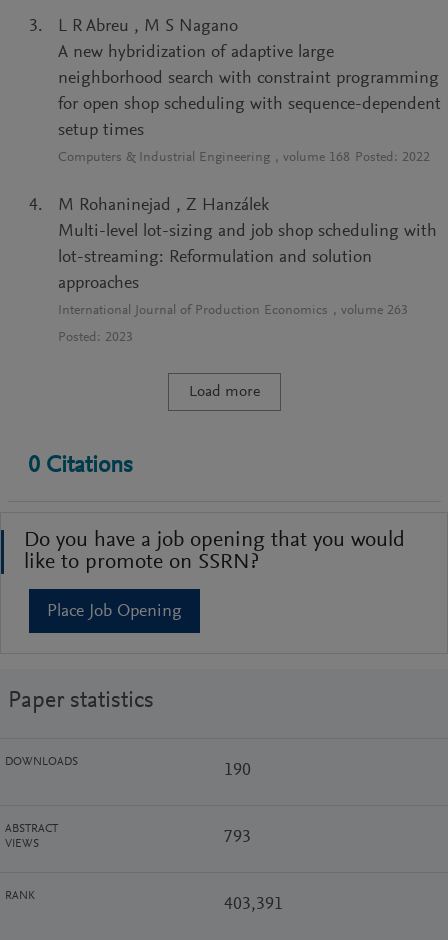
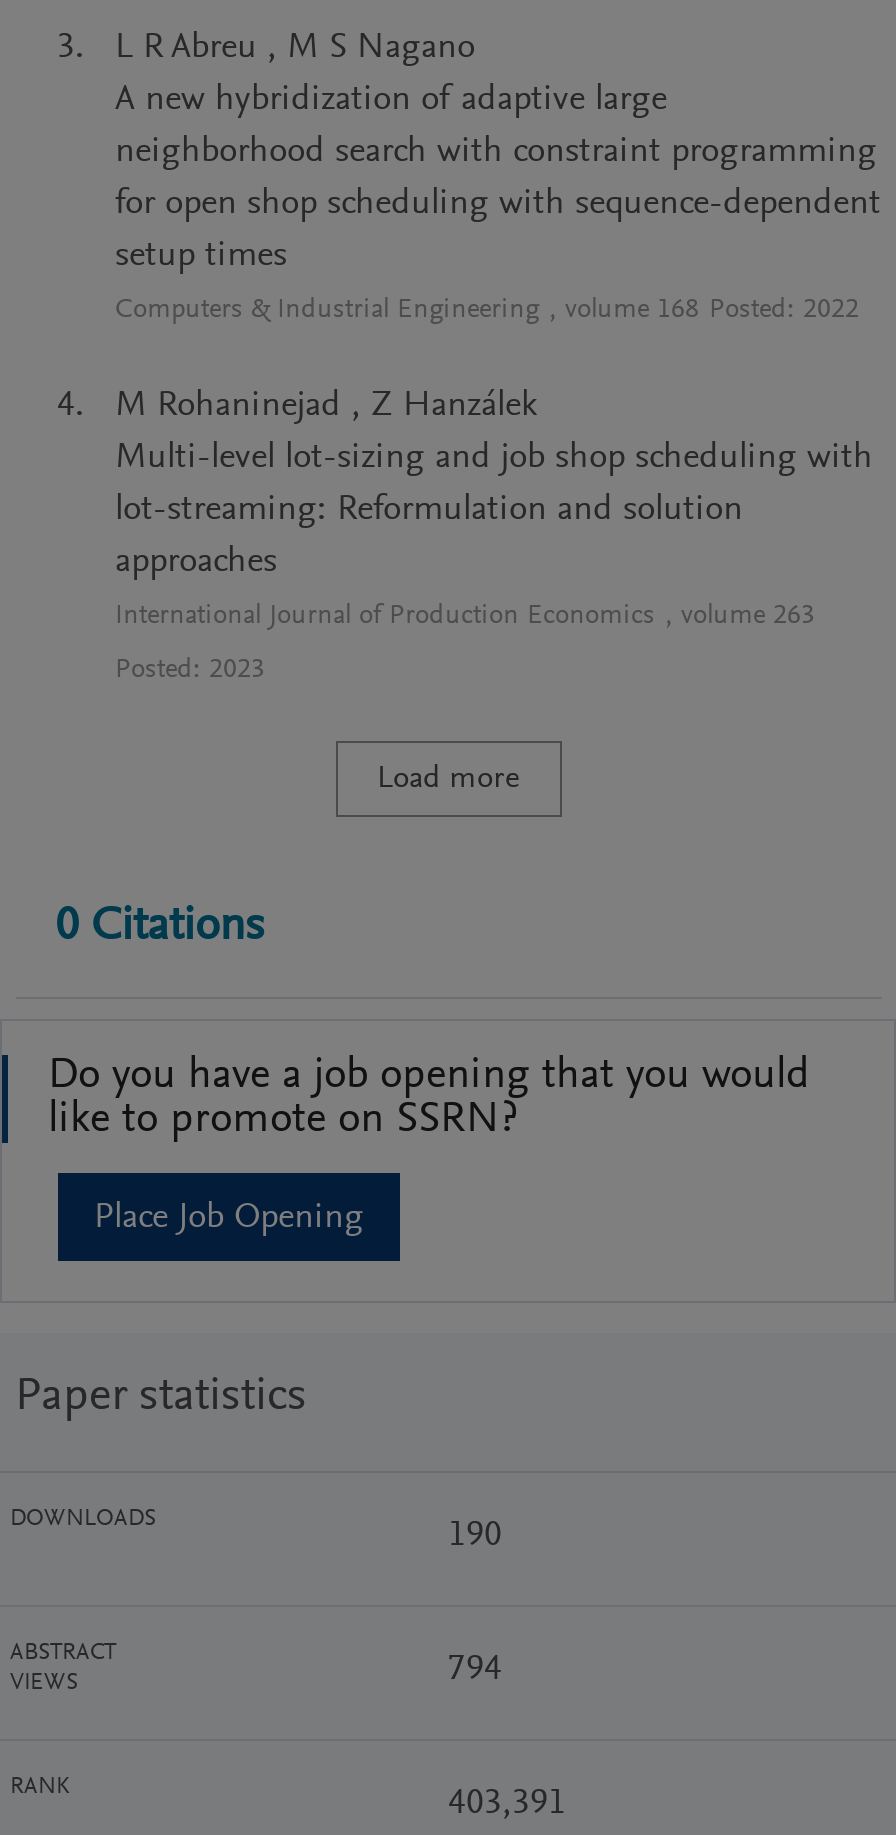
- 793
+ 794
